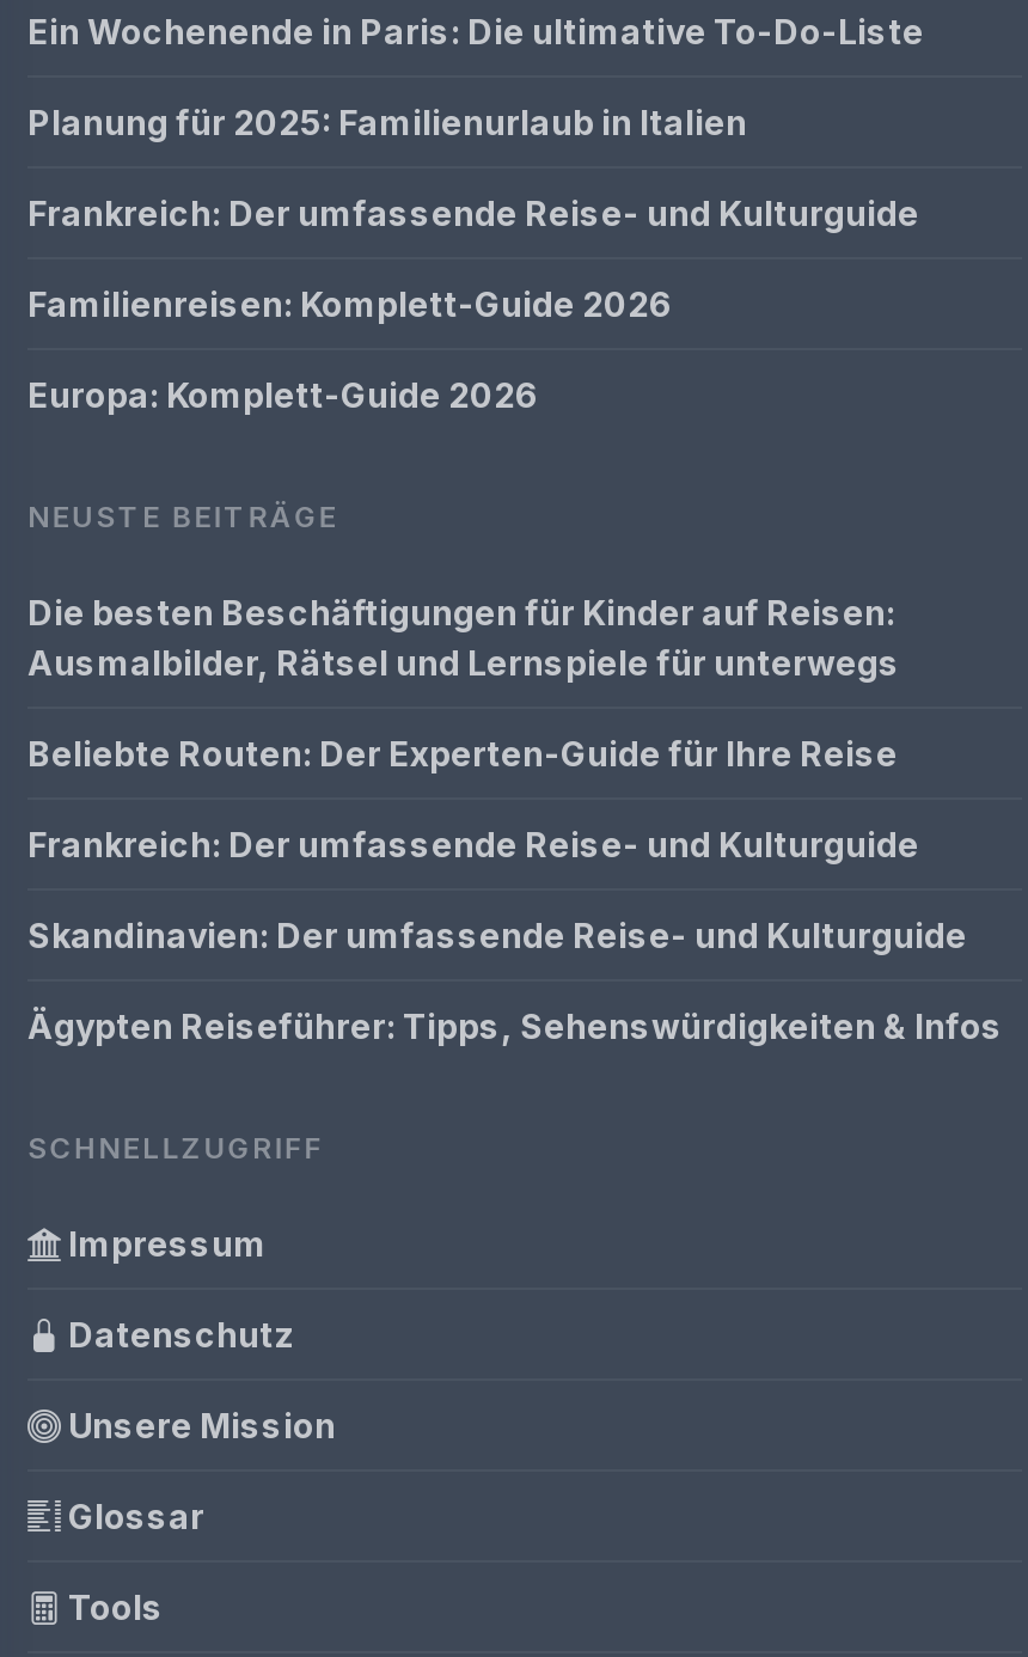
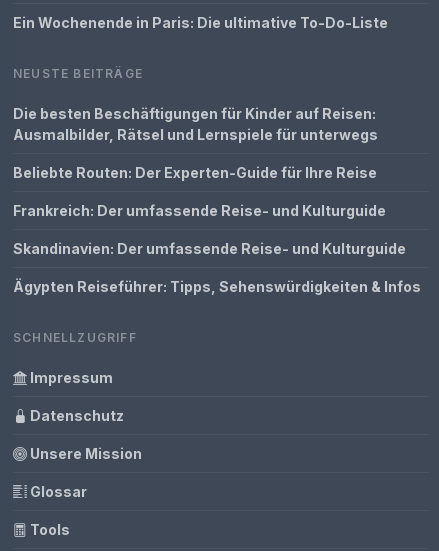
- Planung für 2025: Familienurlaub in Italien
- Frankreich: Der umfassende Reise- und Kulturguide
- Familienreisen: Komplett-Guide 2026
- Europa: Komplett-Guide 2026
